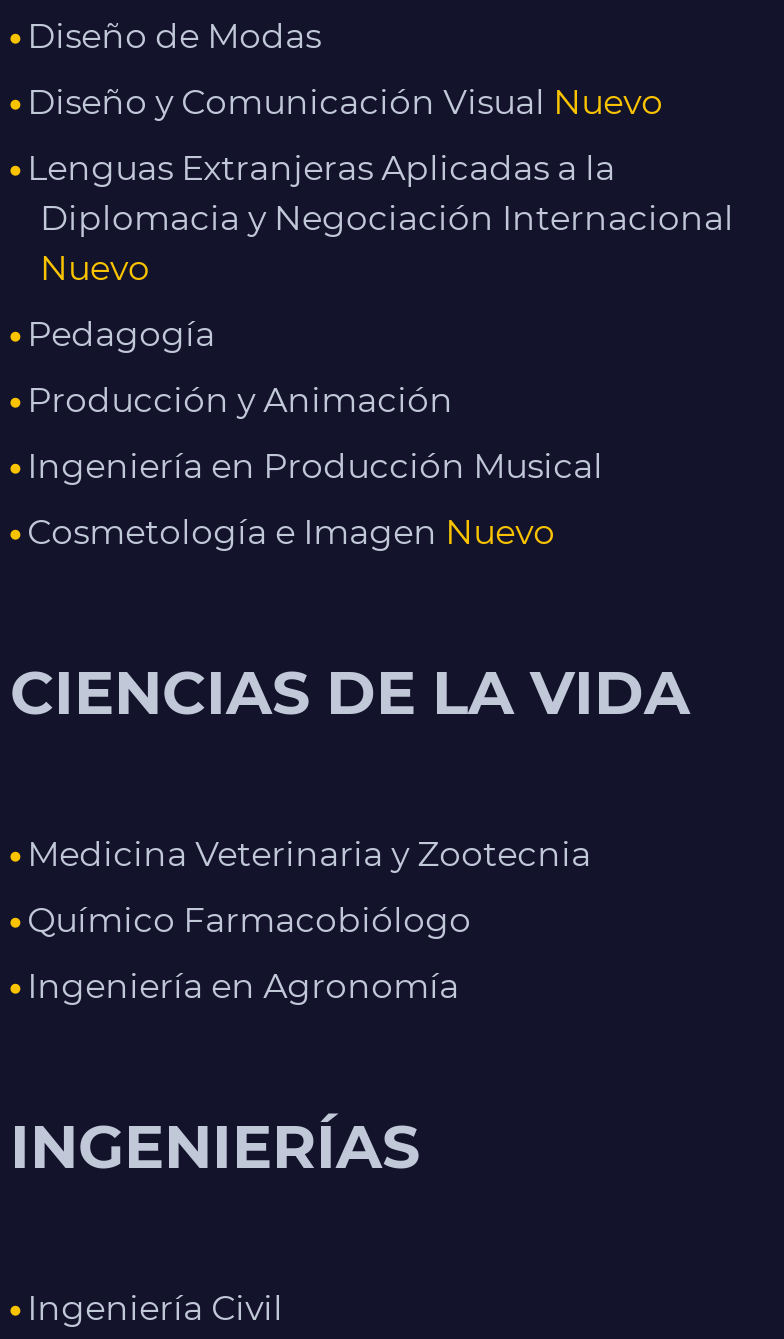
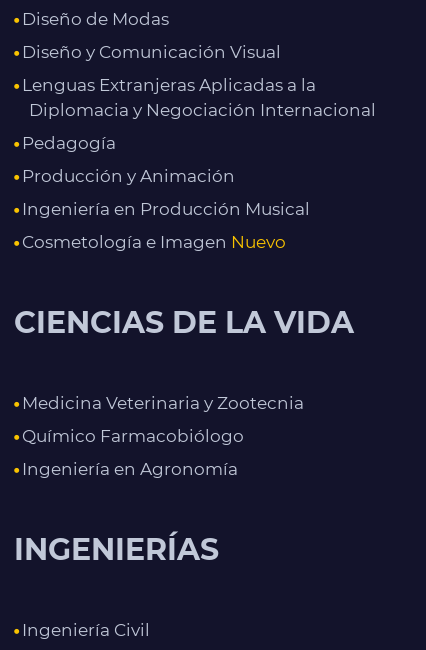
- Diseño y Comunicación Visual Nuevo
+ Diseño y Comunicación Visual

- Nuevo
